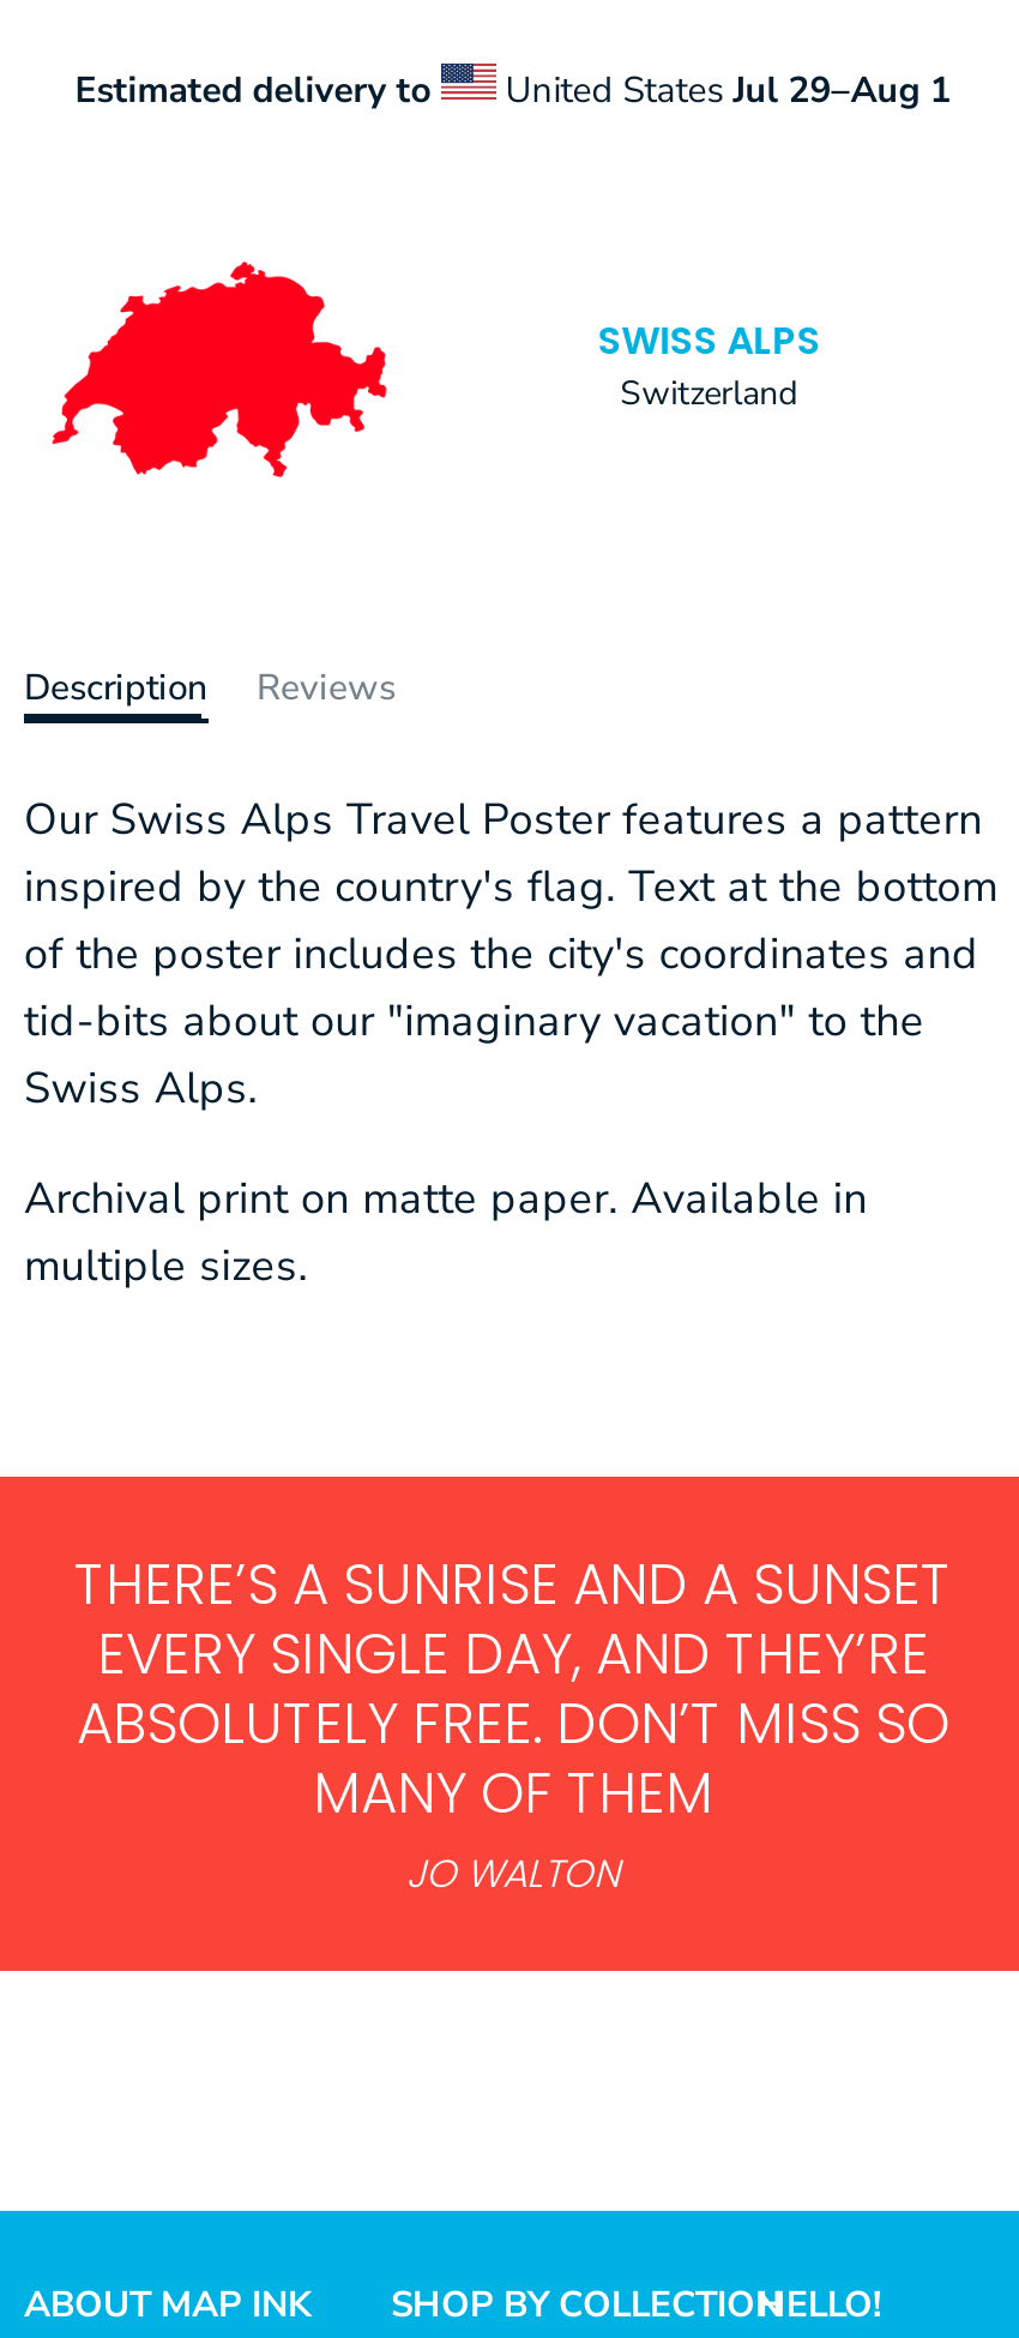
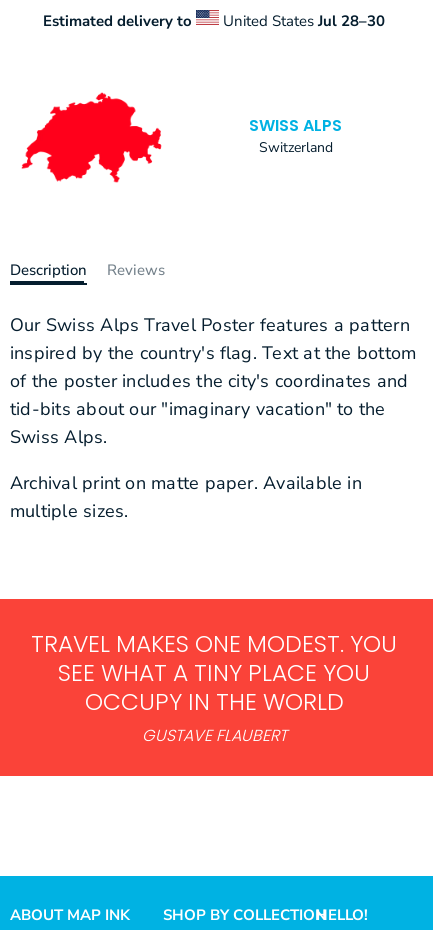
- United States Jul 29–Aug 1
+ United States Jul 28–30

- THERE’S A SUNRISE AND A SUNSET
- EVERY SINGLE DAY, AND THEY’RE
- ABSOLUTELY FREE. DON’T MISS SO
- MANY OF THEM
- JO WALTON
+ TRAVEL MAKES ONE MODEST. YOU
+ SEE WHAT A TINY PLACE YOU
+ OCCUPY IN THE WORLD
+ GUSTAVE FLAUBERT
